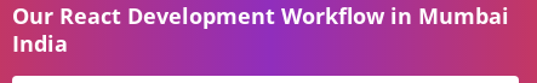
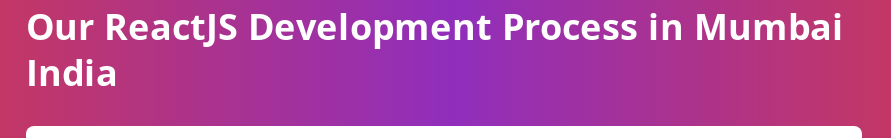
- Our React Development Workflow in Mumbai
+ Our ReactJS Development Process in Mumbai
